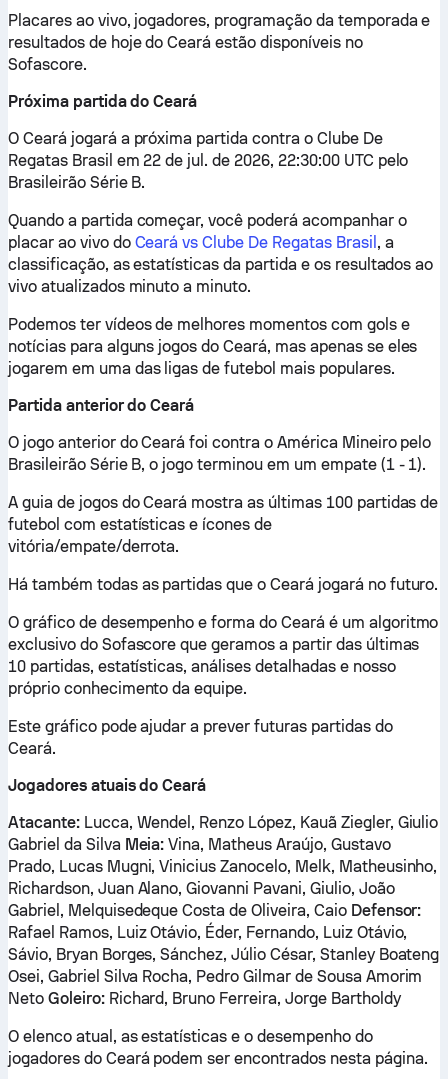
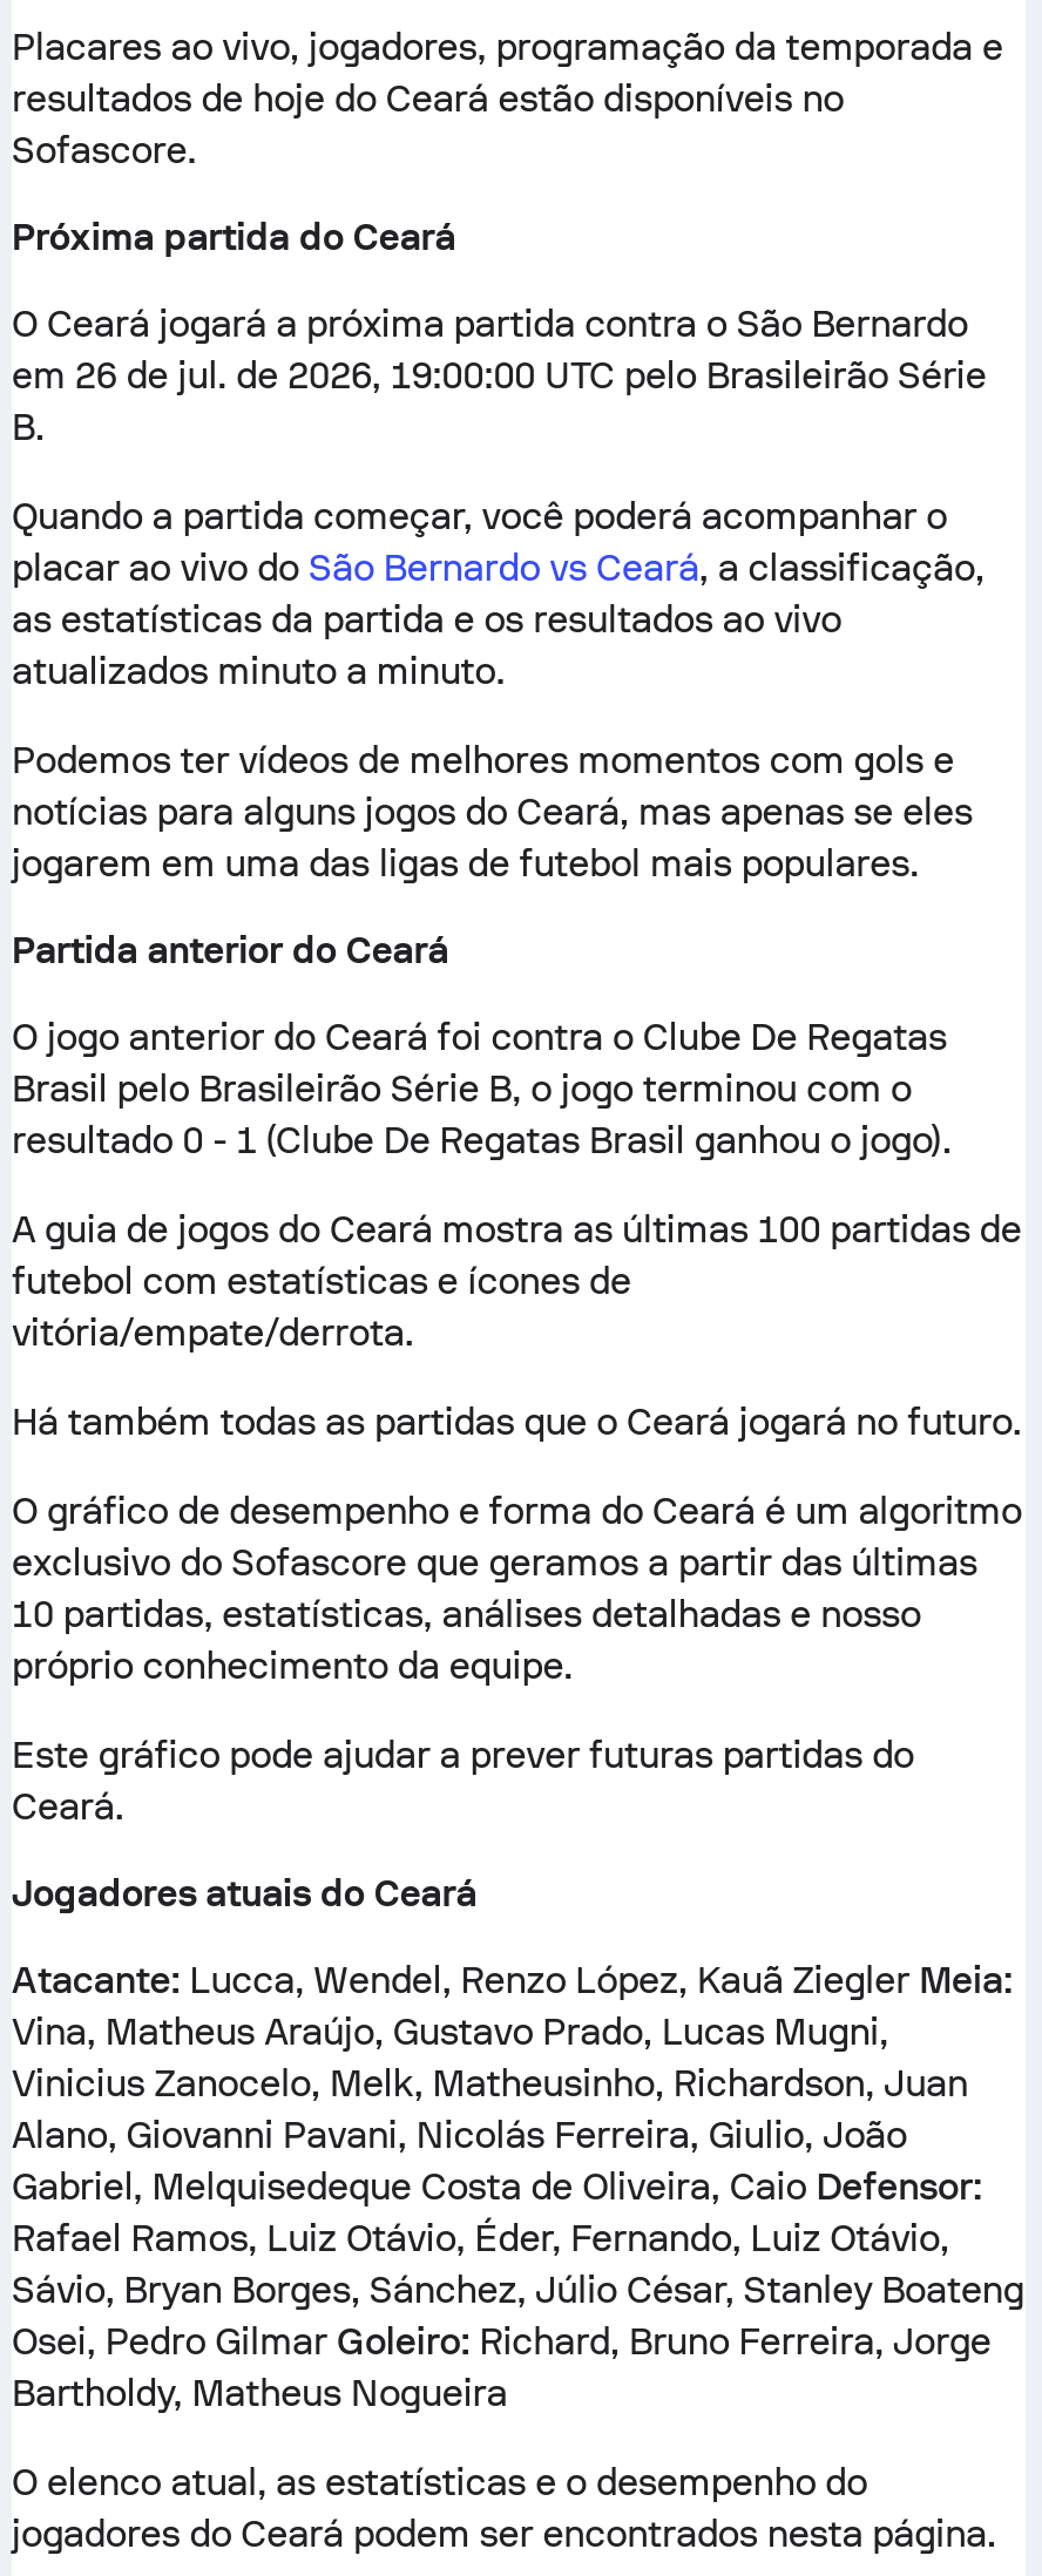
- O Ceará jogará a próxima partida contra o Clube De
- Regatas Brasil em 22 de jul. de 2026, 22:30:00 UTC pelo
- Brasileirão Série B.
+ O Ceará jogará a próxima partida contra o São Bernardo
+ em 26 de jul. de 2026, 19:00:00 UTC pelo Brasileirão Série
+ B.

- placar ao vivo do Ceará vs Clube De Regatas Brasil, a
- classificação, as estatísticas da partida e os resultados ao
- vivo atualizados minuto a minuto.
+ placar ao vivo do São Bernardo vs Ceará, a classificação,
+ as estatísticas da partida e os resultados ao vivo
+ atualizados minuto a minuto.

- O jogo anterior do Ceará foi contra o América Mineiro pelo
- Brasileirão Série B, o jogo terminou em um empate (1 - 1).
+ O jogo anterior do Ceará foi contra o Clube De Regatas
+ Brasil pelo Brasileirão Série B, o jogo terminou com o
+ resultado 0 - 1 (Clube De Regatas Brasil ganhou o jogo).

- Atacante: Lucca, Wendel, Renzo López, Kauã Ziegler, Giulio
- Gabriel da Silva Meia: Vina, Matheus Araújo, Gustavo
- Prado, Lucas Mugni, Vinicius Zanocelo, Melk, Matheusinho,
- Richardson, Juan Alano, Giovanni Pavani, Giulio, João
+ Atacante: Lucca, Wendel, Renzo López, Kauã Ziegler Meia:
+ Vina, Matheus Araújo, Gustavo Prado, Lucas Mugni,
+ Vinicius Zanocelo, Melk, Matheusinho, Richardson, Juan
+ Alano, Giovanni Pavani, Nicolás Ferreira, Giulio, João

- Osei, Gabriel Silva Rocha, Pedro Gilmar de Sousa Amorim
- Neto Goleiro: Richard, Bruno Ferreira, Jorge Bartholdy
+ Osei, Pedro Gilmar Goleiro: Richard, Bruno Ferreira, Jorge
+ Bartholdy, Matheus Nogueira
